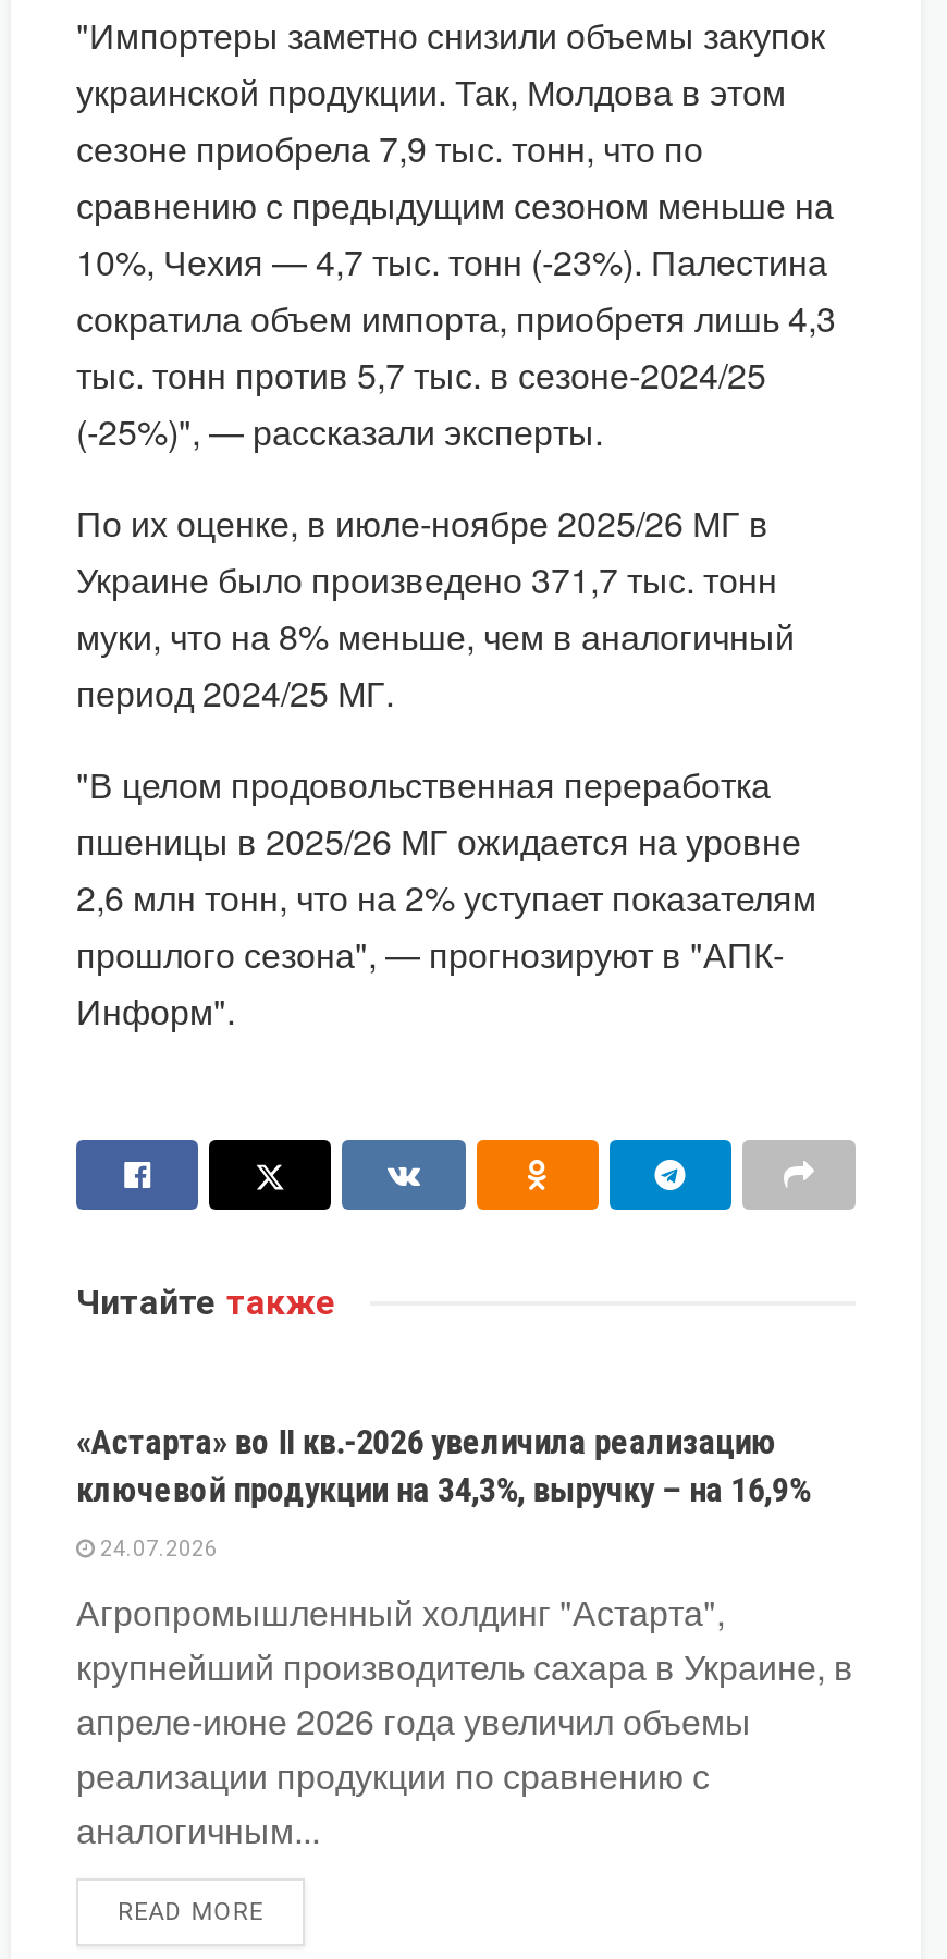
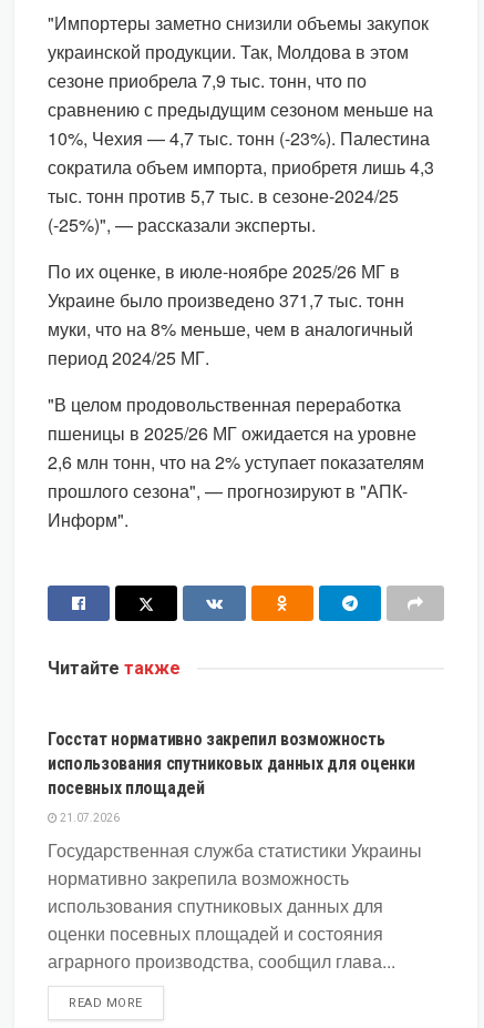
- «Астарта» во II кв.-2026 увеличила реализацию
- ключевой продукции на 34,3%, выручку – на 16,9%
+ Госстат нормативно закрепил возможность
+ использования спутниковых данных для оценки
+ посевных площадей

- 24.07.2026
+ 21.07.2026

- Агропромышленный холдинг "Астарта",
- крупнейший производитель сахара в Украине, в
- апреле-июне 2026 года увеличил объемы
- реализации продукции по сравнению с
- аналогичным...
+ Государственная служба статистики Украины
+ нормативно закрепила возможность
+ использования спутниковых данных для
+ оценки посевных площадей и состояния
+ аграрного производства, сообщил глава...
